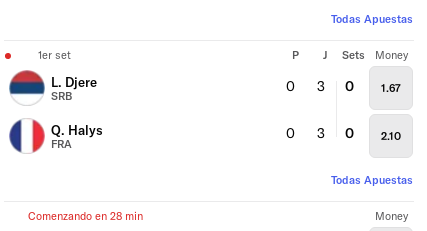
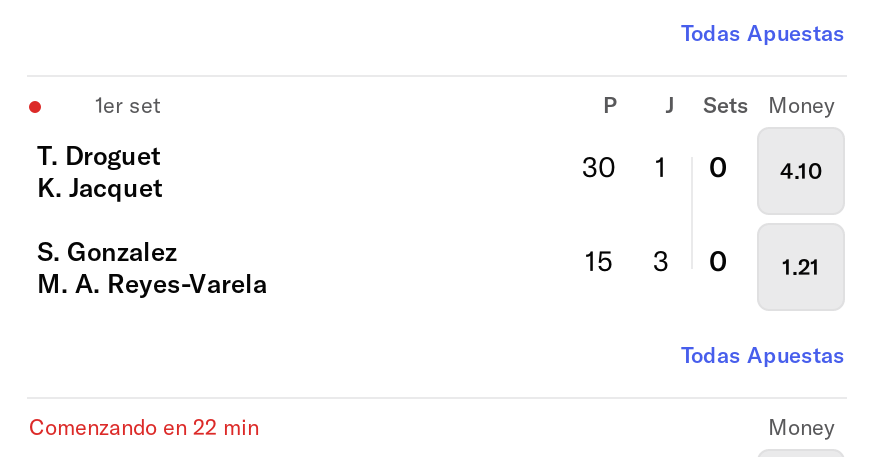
- L. Djere
- SRB
+ T. Droguet
+ K. Jacquet

- 0
+ 30

- 3
+ 1

- 1.67
+ 4.10

- Q. Halys
- FRA
+ S. Gonzalez
+ M. A. Reyes-Varela

- 0
+ 15

- 2.10
+ 1.21

- Comenzando en 28 min
+ Comenzando en 22 min
